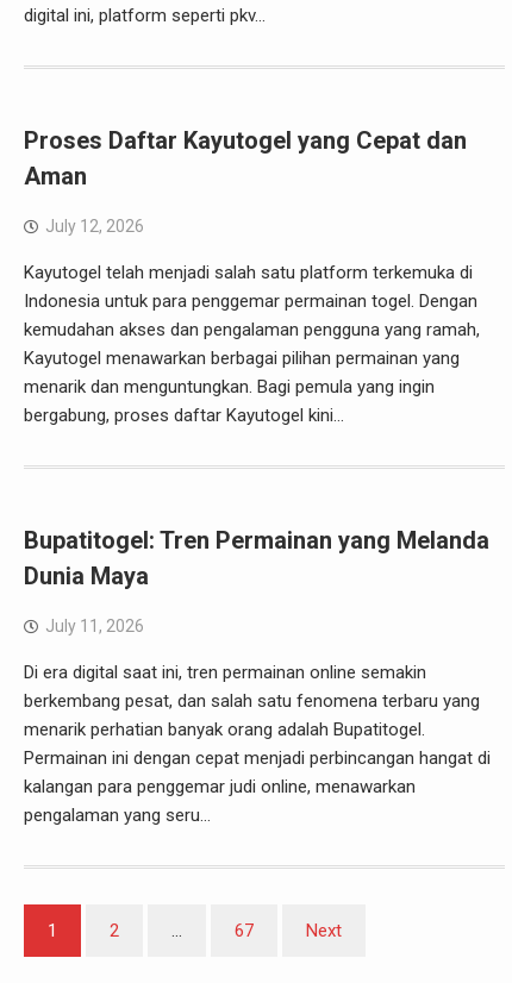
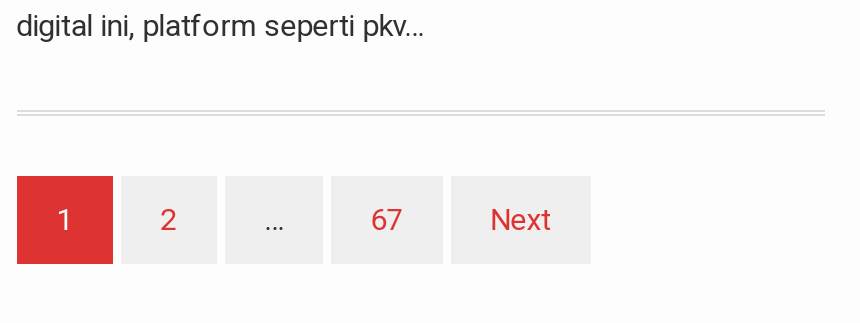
- Proses Daftar Kayutogel yang Cepat dan
- Aman
- July 12, 2026
- Kayutogel telah menjadi salah satu platform terkemuka di
- Indonesia untuk para penggemar permainan togel. Dengan
- kemudahan akses dan pengalaman pengguna yang ramah,
- Kayutogel menawarkan berbagai pilihan permainan yang
- menarik dan menguntungkan. Bagi pemula yang ingin
- bergabung, proses daftar Kayutogel kini…

- Bupatitogel: Tren Permainan yang Melanda
- Dunia Maya
- July 11, 2026
- Di era digital saat ini, tren permainan online semakin
- berkembang pesat, dan salah satu fenomena terbaru yang
- menarik perhatian banyak orang adalah Bupatitogel.
- Permainan ini dengan cepat menjadi perbincangan hangat di
- kalangan para penggemar judi online, menawarkan
- pengalaman yang seru…
